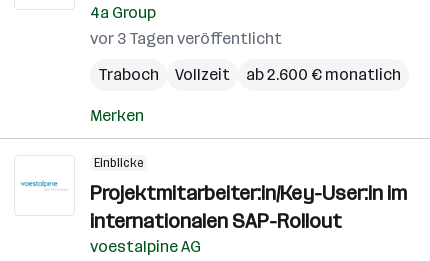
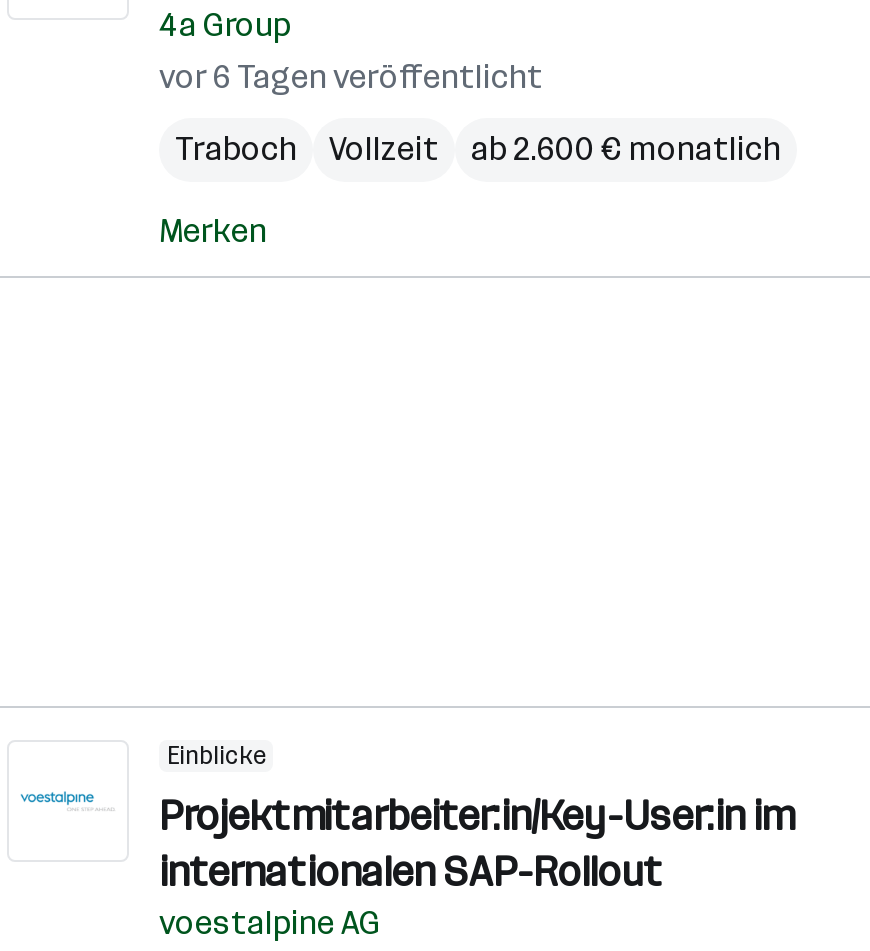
- vor 3 Tagen veröffentlicht
+ vor 6 Tagen veröffentlicht
